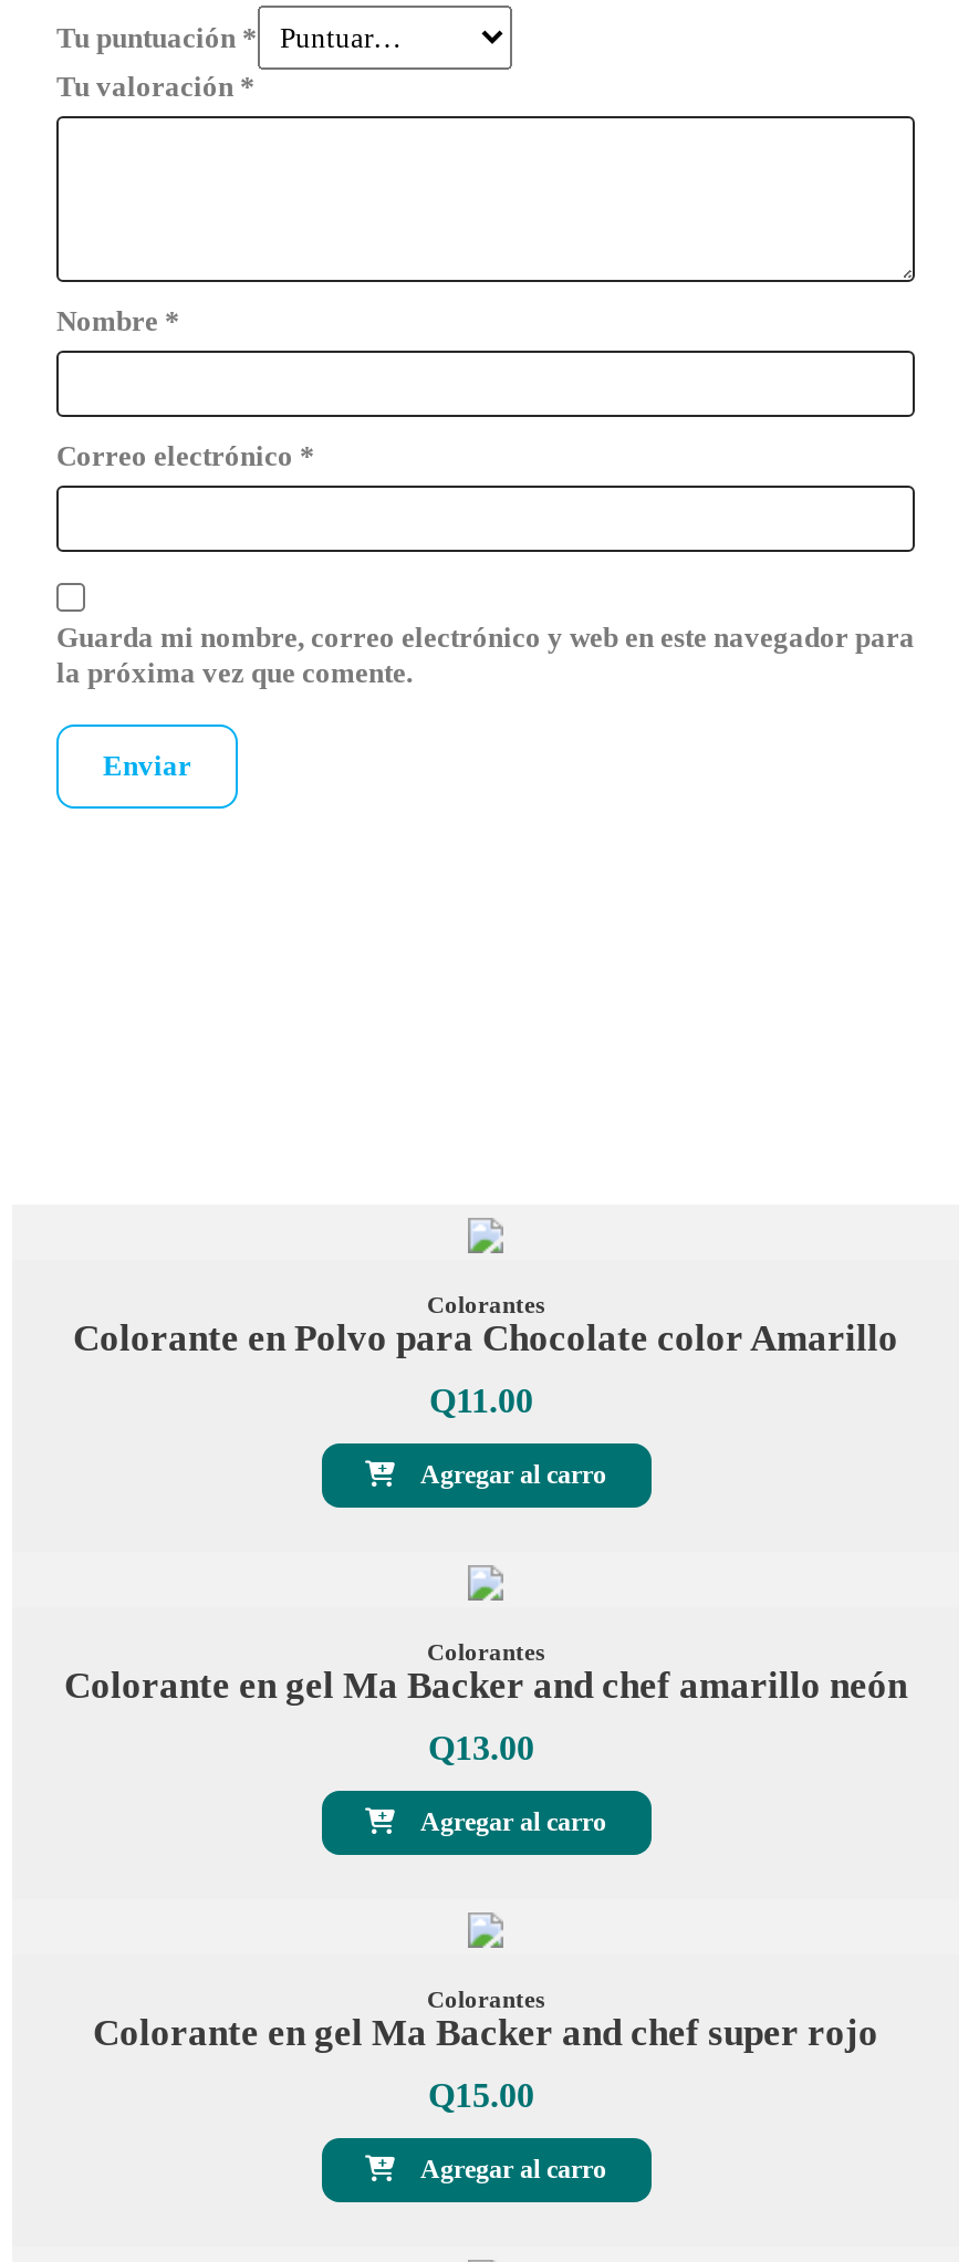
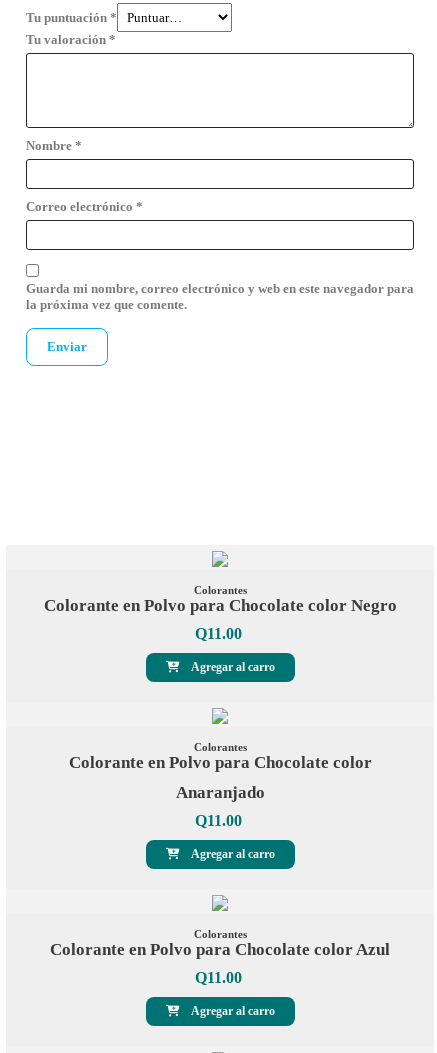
- Colorante en Polvo para Chocolate color Amarillo
+ Colorante en Polvo para Chocolate color Negro

- Colorante en gel Ma Backer and chef amarillo neón
- Q13.00
+ Colorante en Polvo para Chocolate color
+ Anaranjado
+ Q11.00

- Colorante en gel Ma Backer and chef super rojo
+ Colorante en Polvo para Chocolate color Azul

- Q15.00
+ Q11.00
